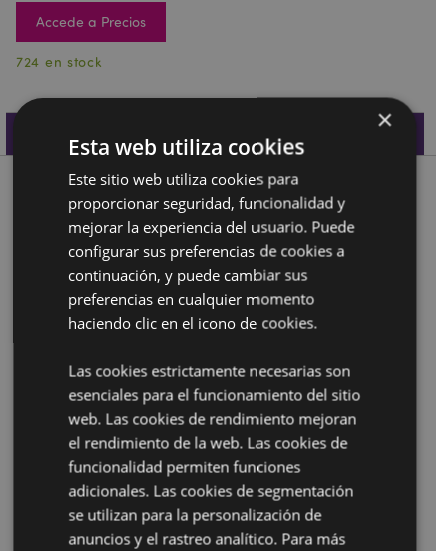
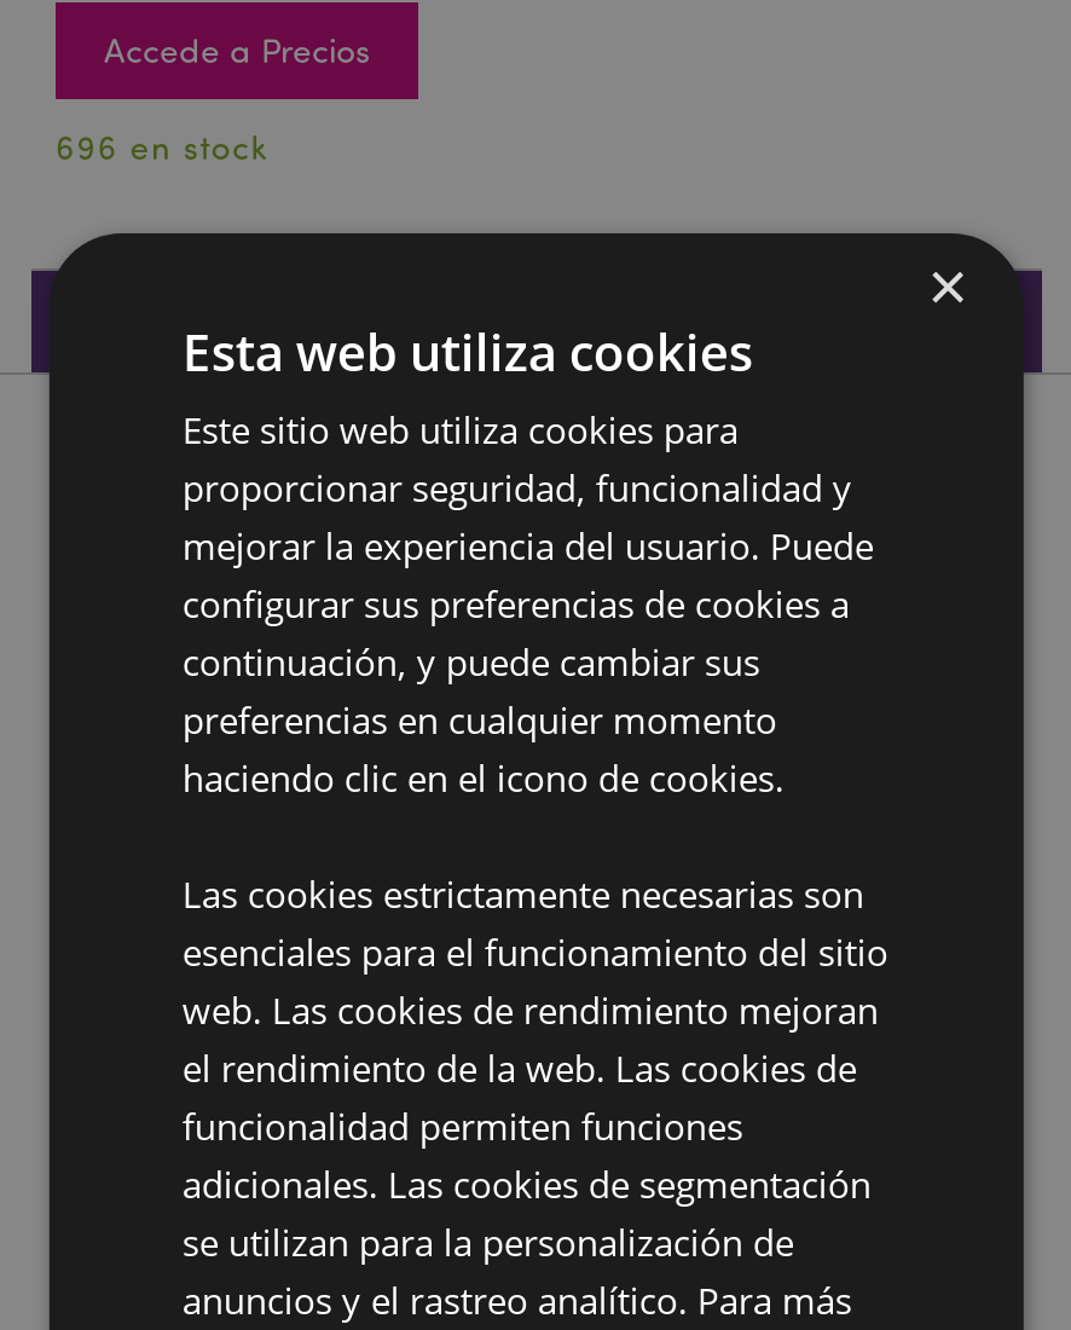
- 724 en stock
+ 696 en stock
